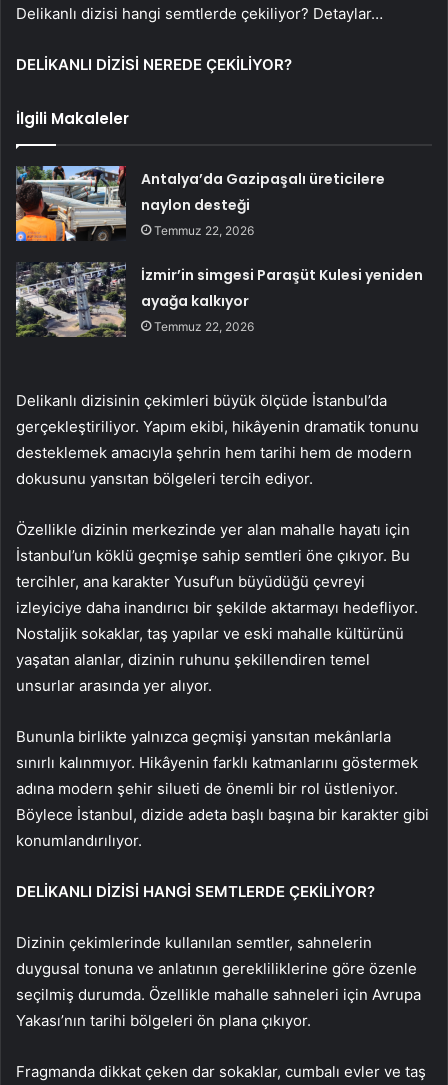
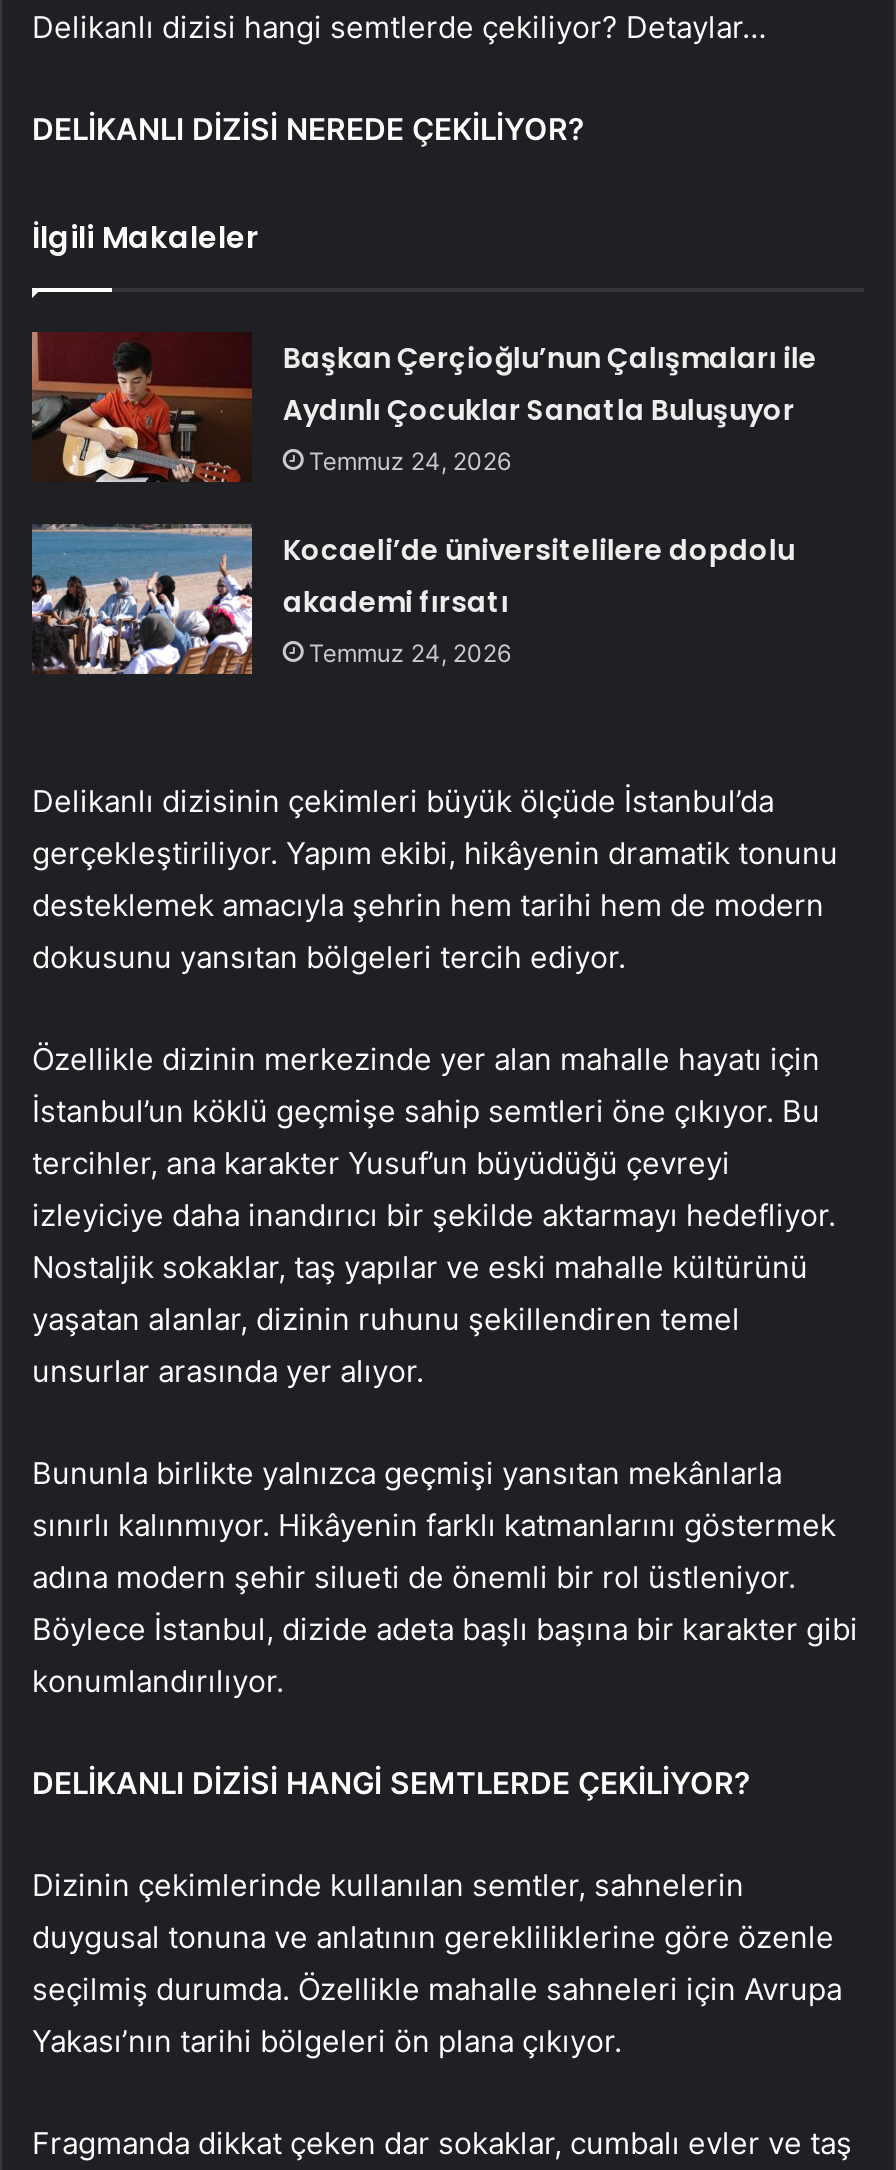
- [image]
- Antalya’da Gazipaşalı üreticilere
- naylon desteği
- Temmuz 22, 2026
+ [image]
+ Başkan Çerçioğlu’nun Çalışmaları ile
+ Aydınlı Çocuklar Sanatla Buluşuyor
+ Temmuz 24, 2026

- [image]
- İzmir’in simgesi Paraşüt Kulesi yeniden
- ayağa kalkıyor
- Temmuz 22, 2026
+ [image]
+ Kocaeli’de üniversitelilere dopdolu
+ akademi fırsatı
+ Temmuz 24, 2026
